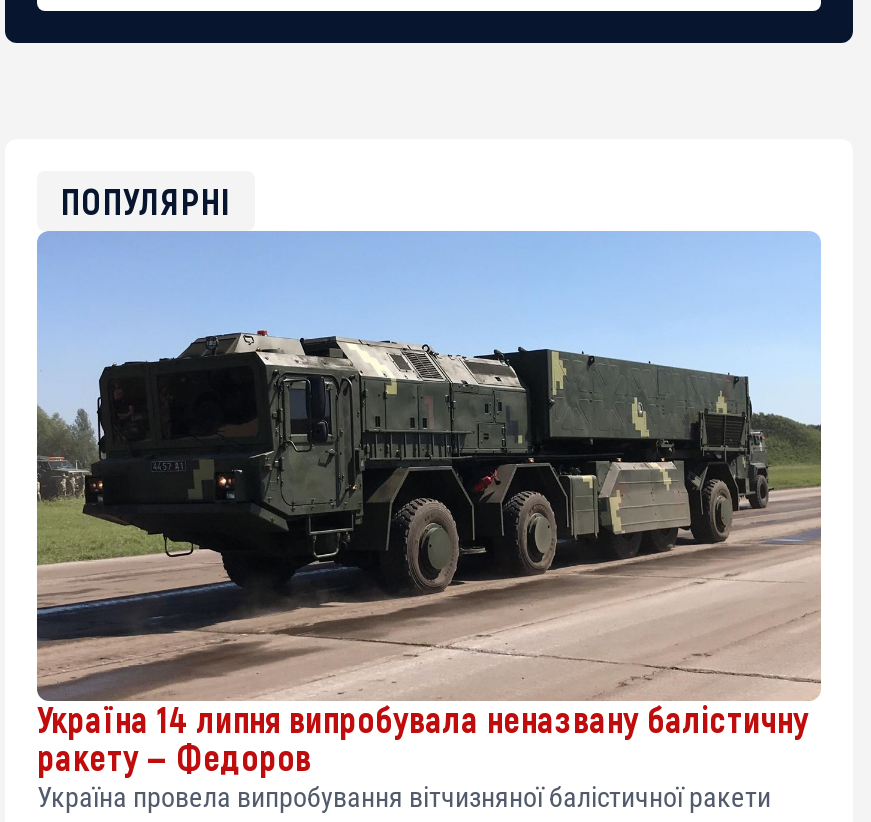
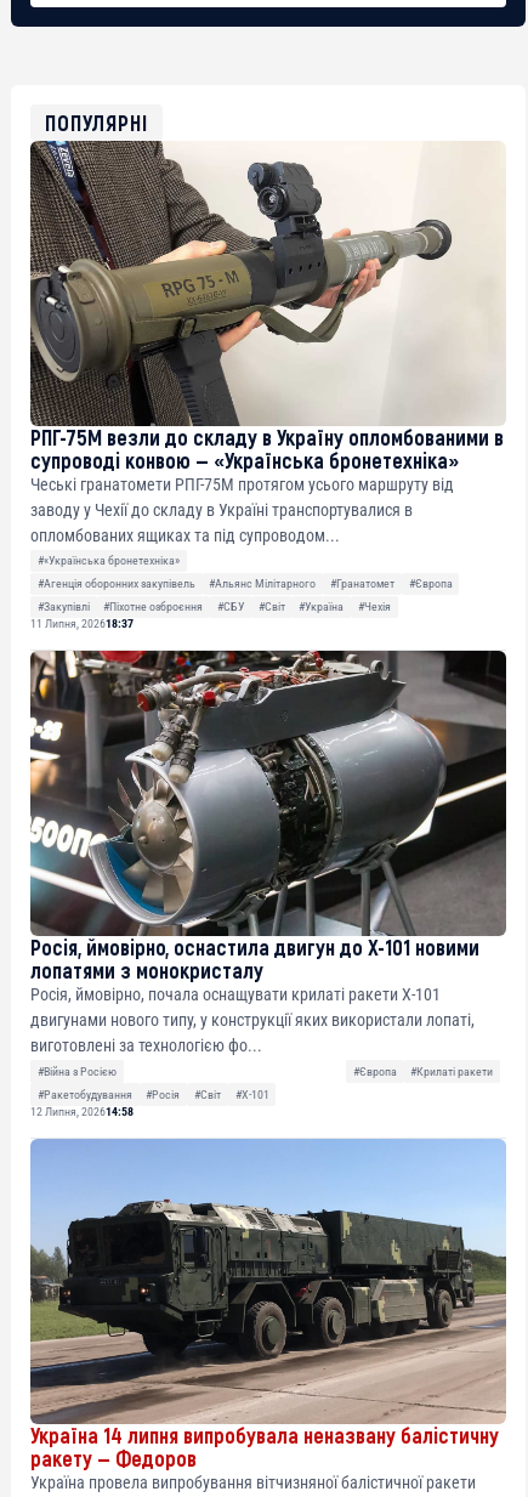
+ [image]
+ РПГ-75М везли до складу в Україну опломбованими в
+ супроводі конвою — «Українська бронетехніка»
+ Чеські гранатомети РПГ-75М протягом усього маршруту від
+ заводу у Чехії до складу в Україні транспортувалися в
+ опломбованих ящиках та під супроводом...
+ #«Українська бронетехніка»
+ #Агенція оборонних закупівель
+ #Альянс Мілітарного
+ #Гранатомет
+ #Європа
+ #Закупівлі
+ #Піхотне озброєння
+ #СБУ
+ #Світ
+ #Україна
+ #Чехія
+ 11 Липня, 2026 18:37

+ [image]
+ Росія, ймовірно, оснастила двигун до Х-101 новими
+ лопатями з монокристалу
+ Росія, ймовірно, почала оснащувати крилаті ракети Х-101
+ двигунами нового типу, у конструкції яких використали лопаті,
+ виготовлені за технологією фо...
+ #Війна з Росією
+ #Європа
+ #Крилаті ракети
+ #Ракетобудування
+ #Росія
+ #Світ
+ #Х-101
+ 12 Липня, 2026 14:58
